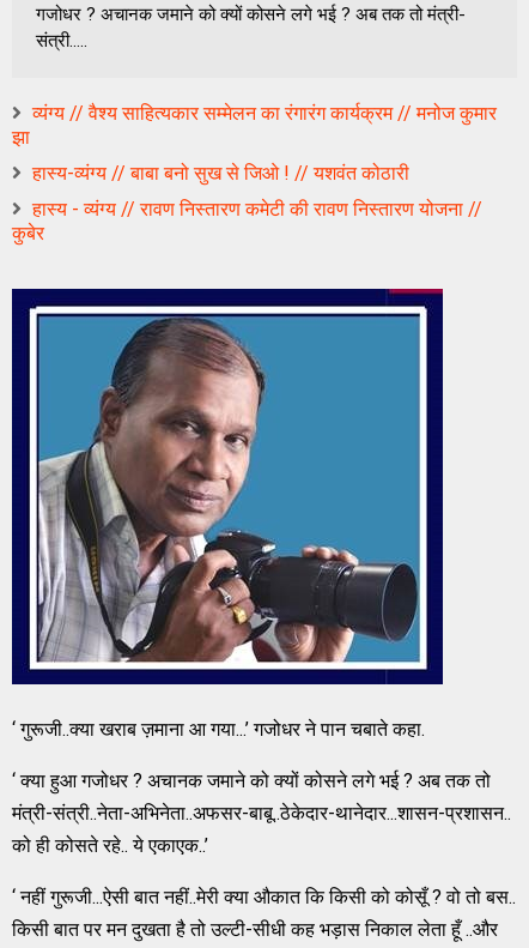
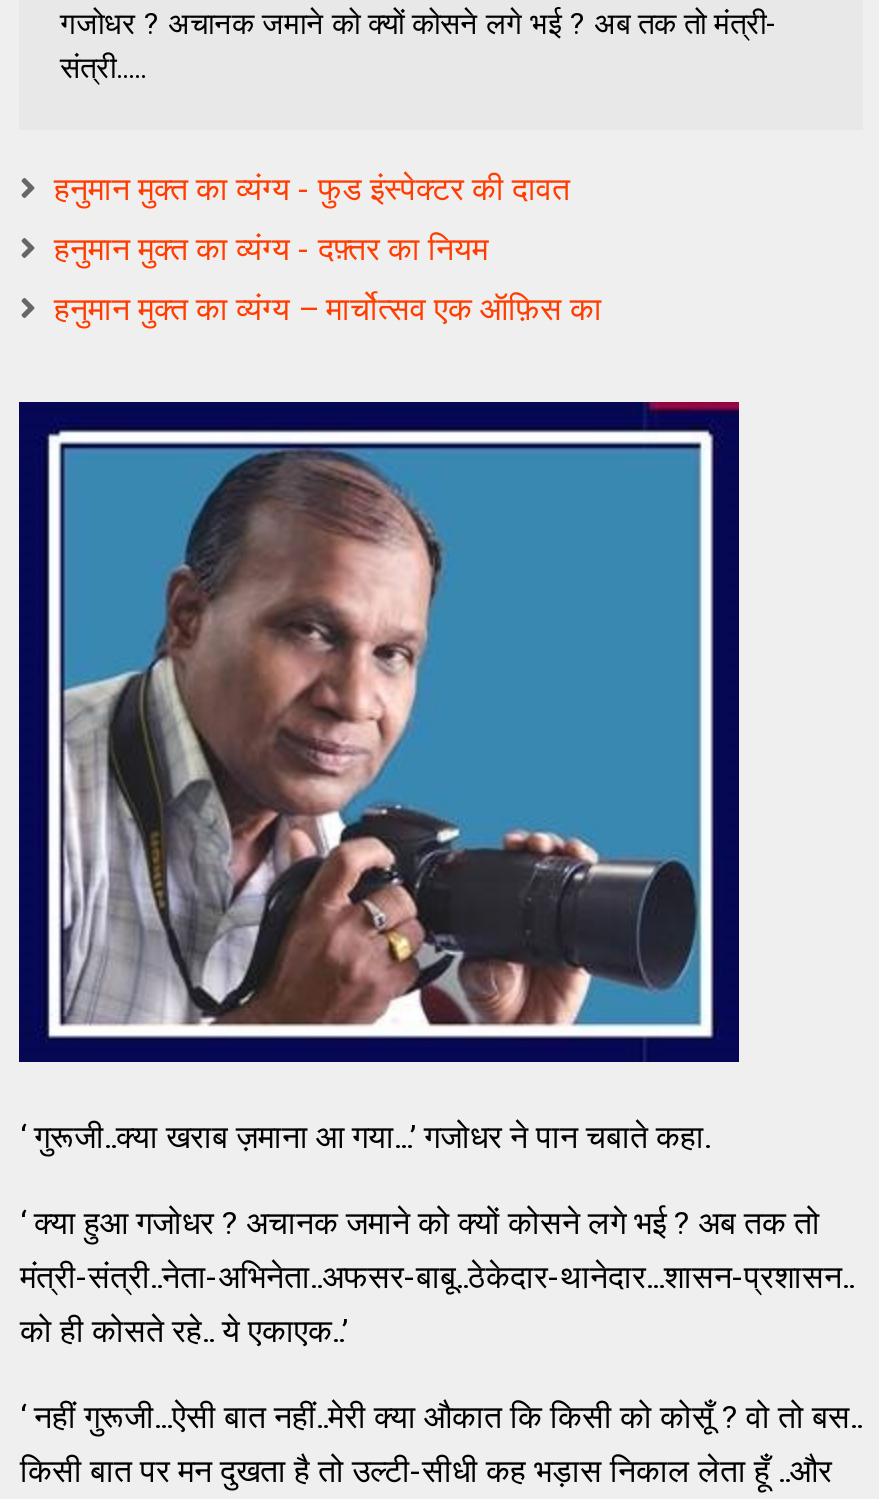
- व्यंग्य // वैश्य साहित्यकार सम्मेलन का रंगारंग कार्यक्रम // मनोज कुमार
- झा
+ हनुमान मुक्त का व्यंग्य - फुड इंस्पेक्टर की दावत

- हास्य-व्यंग्य // बाबा बनो सुख से जिओ ! // यशवंत कोठारी
+ हनुमान मुक्त का व्यंग्य - दफ़्तर का नियम

- हास्य - व्यंग्य // रावण निस्तारण कमेटी की रावण निस्तारण योजना //
- कुबेर
+ हनुमान मुक्त का व्यंग्य – मार्चोत्सव एक ऑफ़िस का
